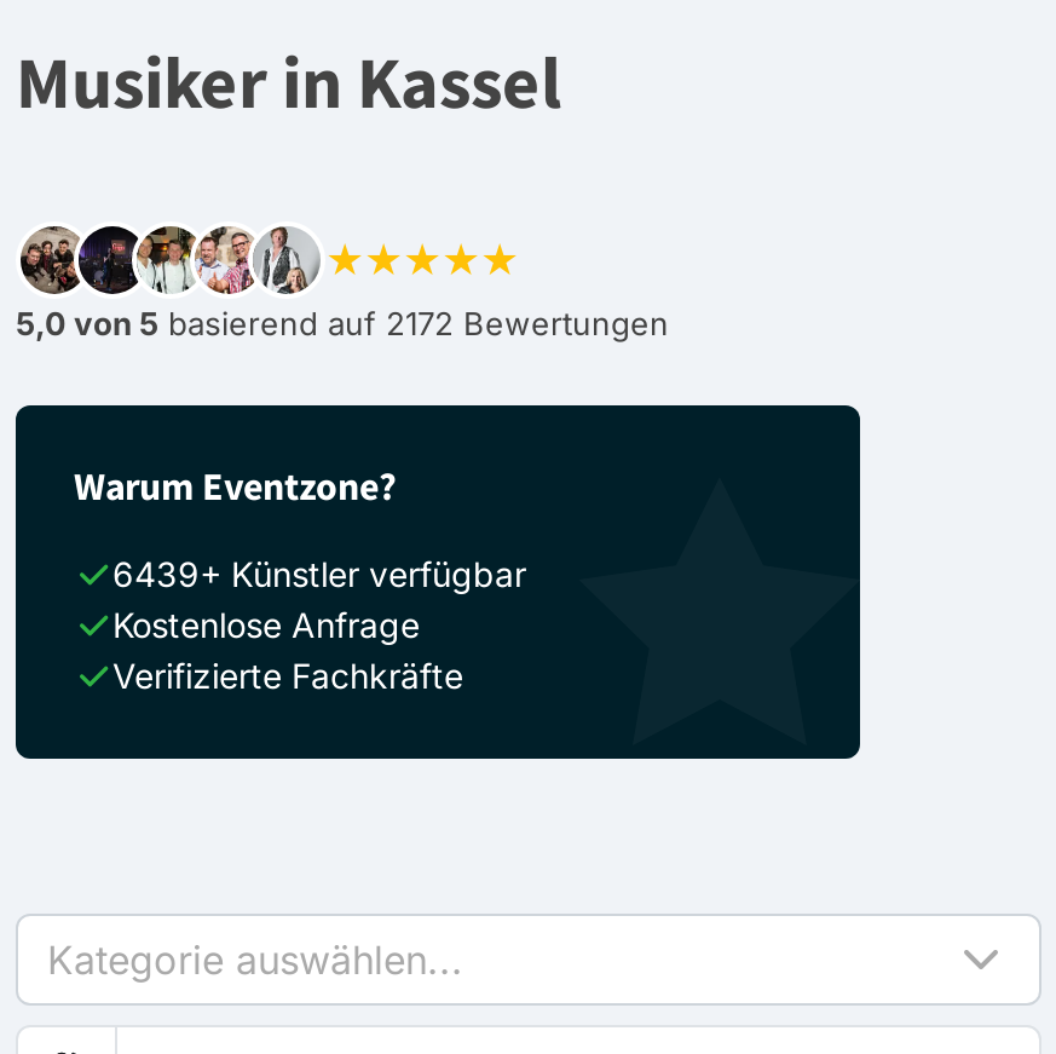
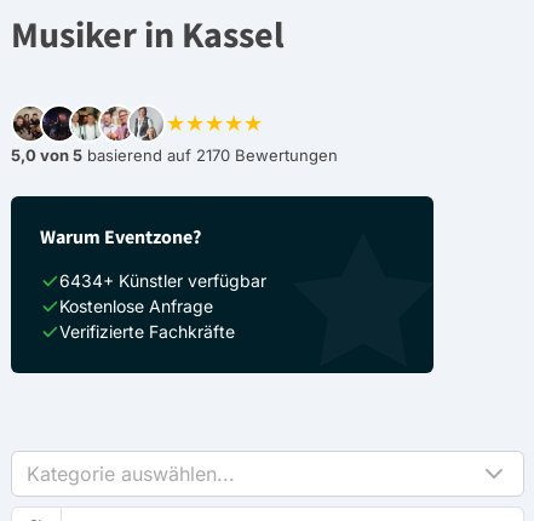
- 5,0 von 5 basierend auf 2172 Bewertungen
+ 5,0 von 5 basierend auf 2170 Bewertungen

- 6439+ Künstler verfügbar
+ 6434+ Künstler verfügbar
